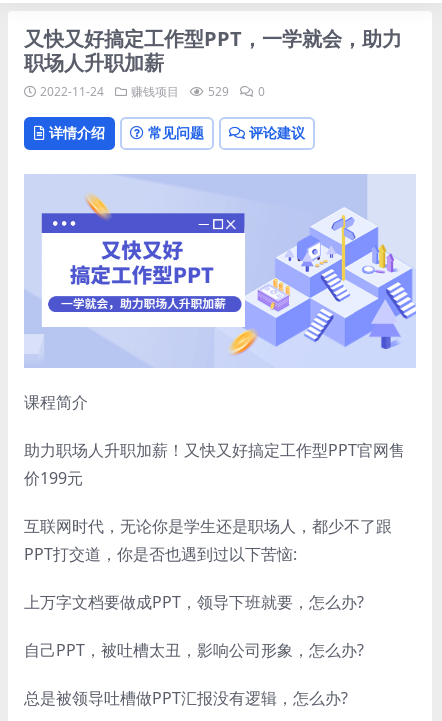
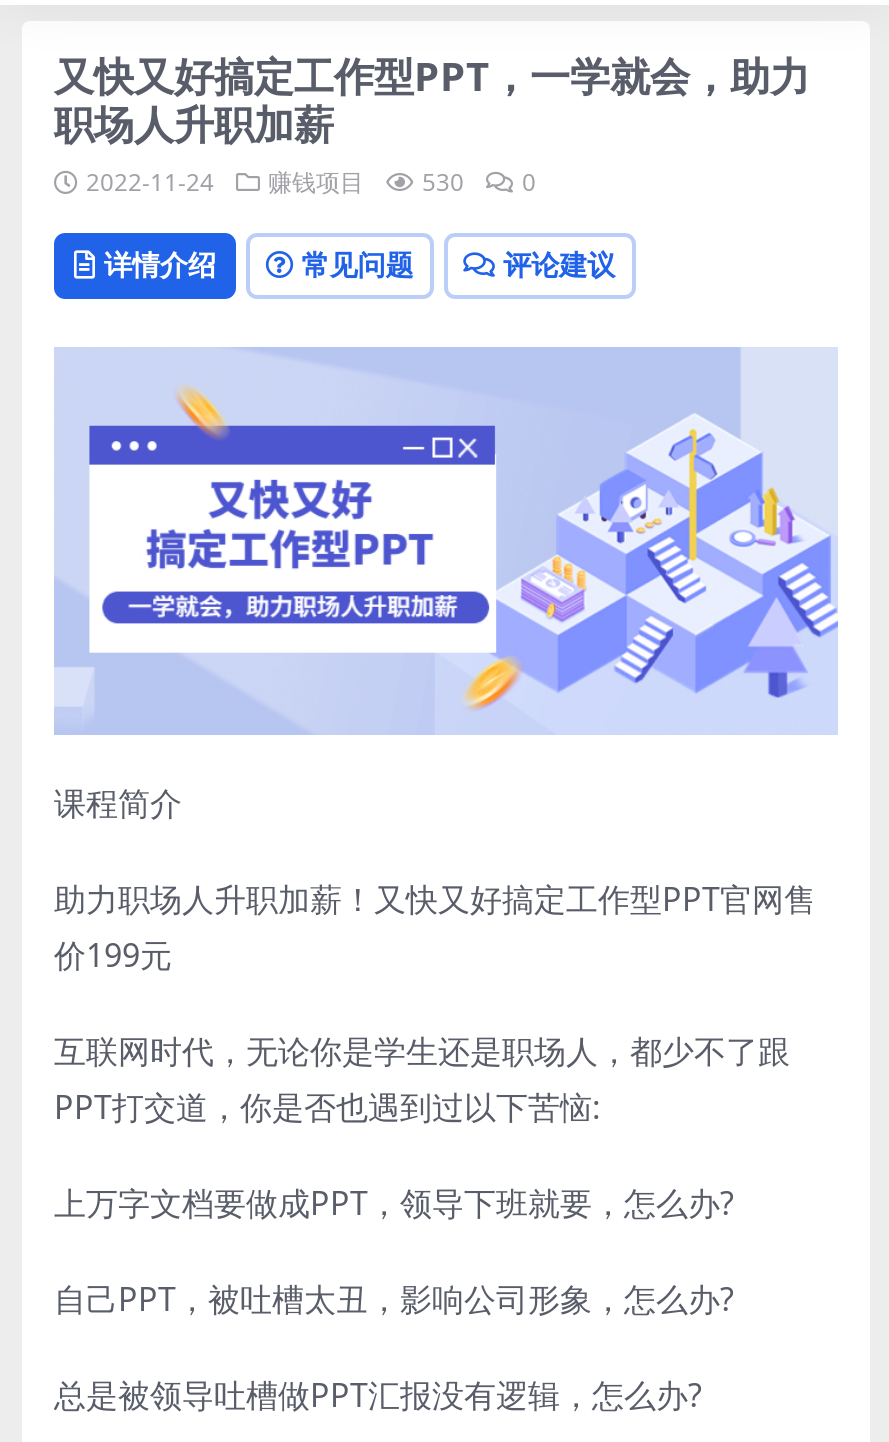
- 2022-11-24 赚钱项目 529 0
+ 2022-11-24 赚钱项目 530 0
